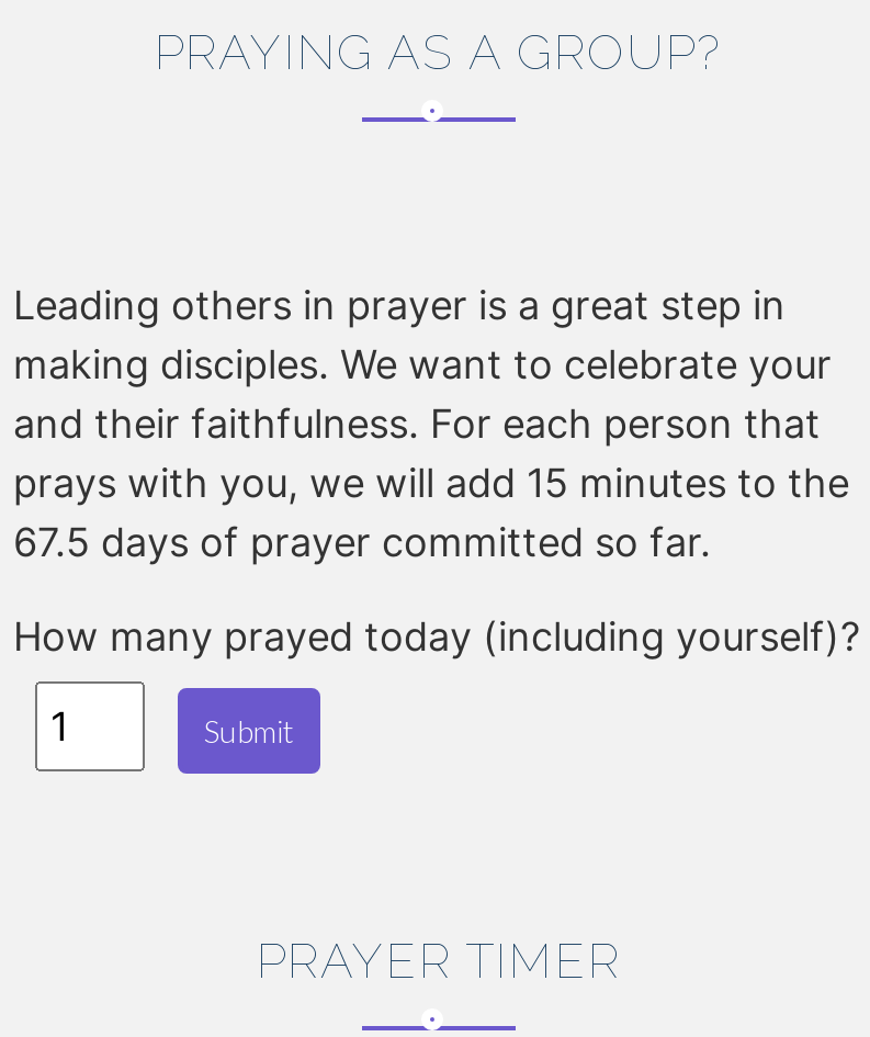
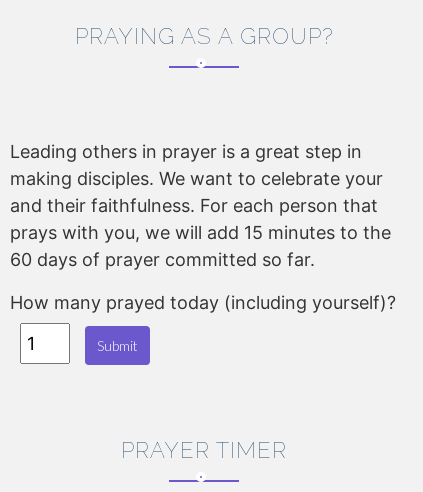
- 67.5 days of prayer committed so far.
+ 60 days of prayer committed so far.
